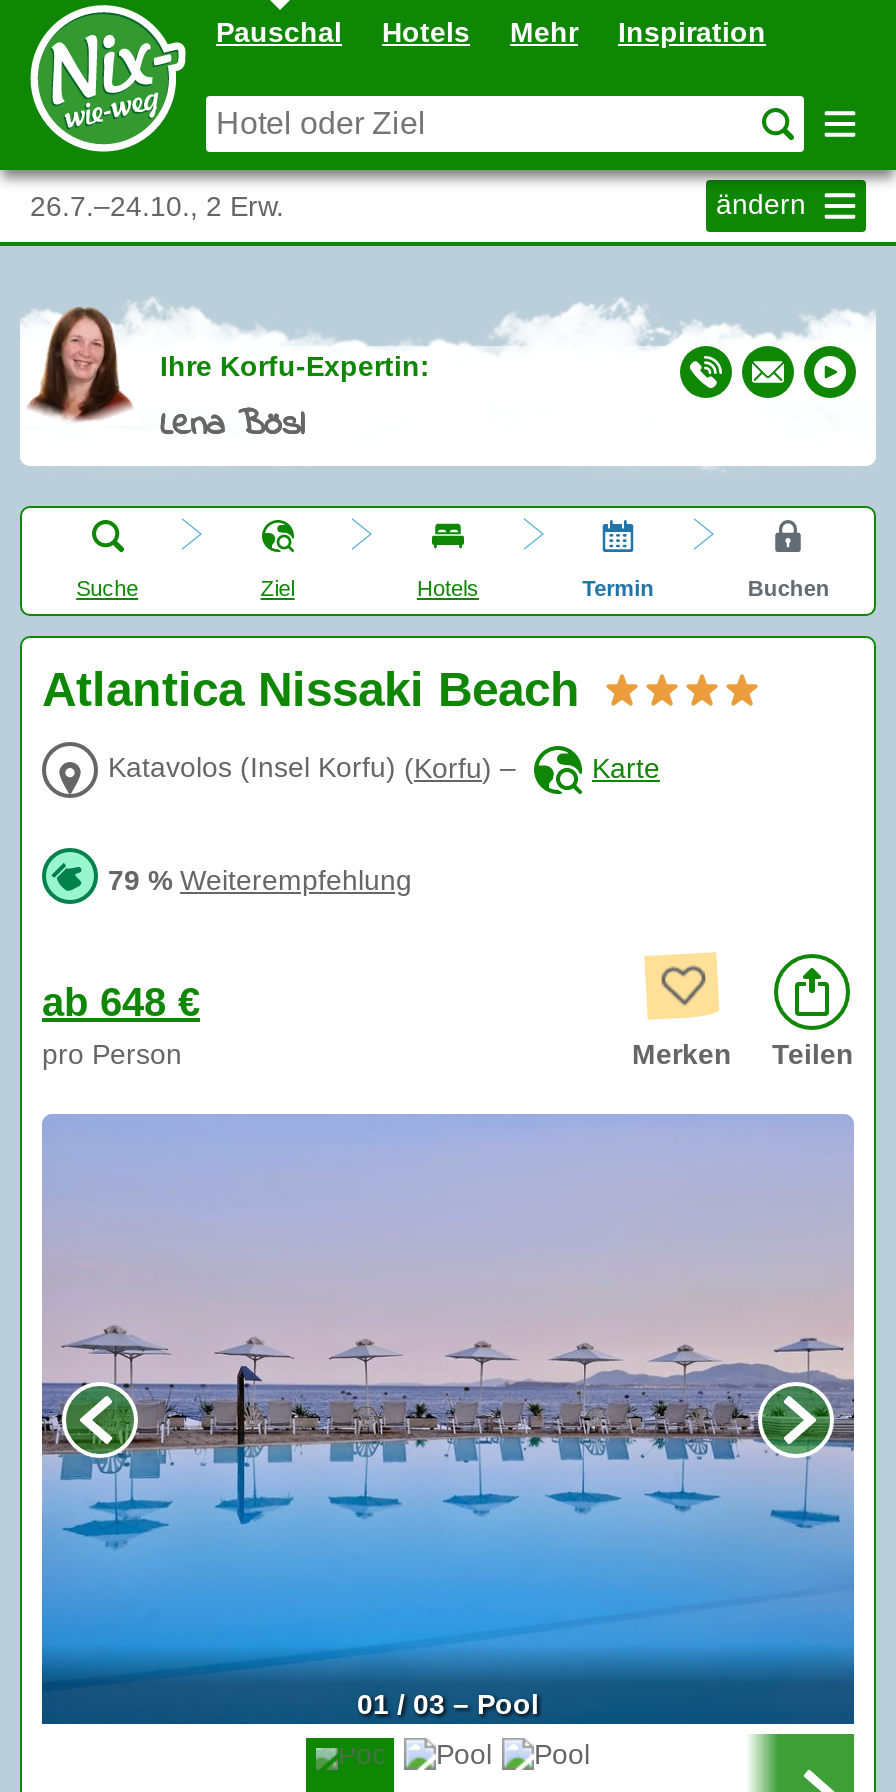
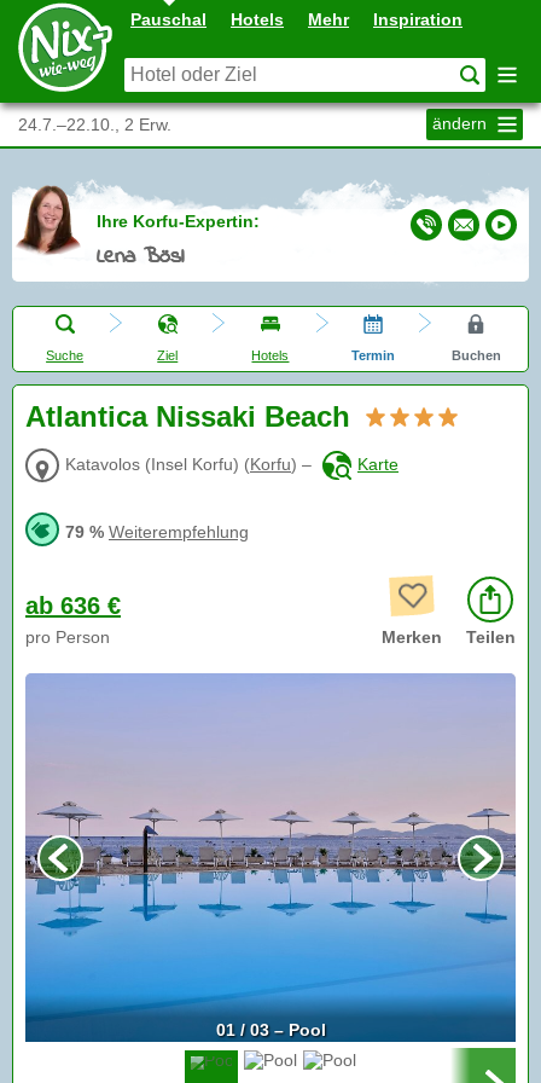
- 26.7.–24.10., 2 Erw.
+ 24.7.–22.10., 2 Erw.

- ab 648 €
+ ab 636 €
